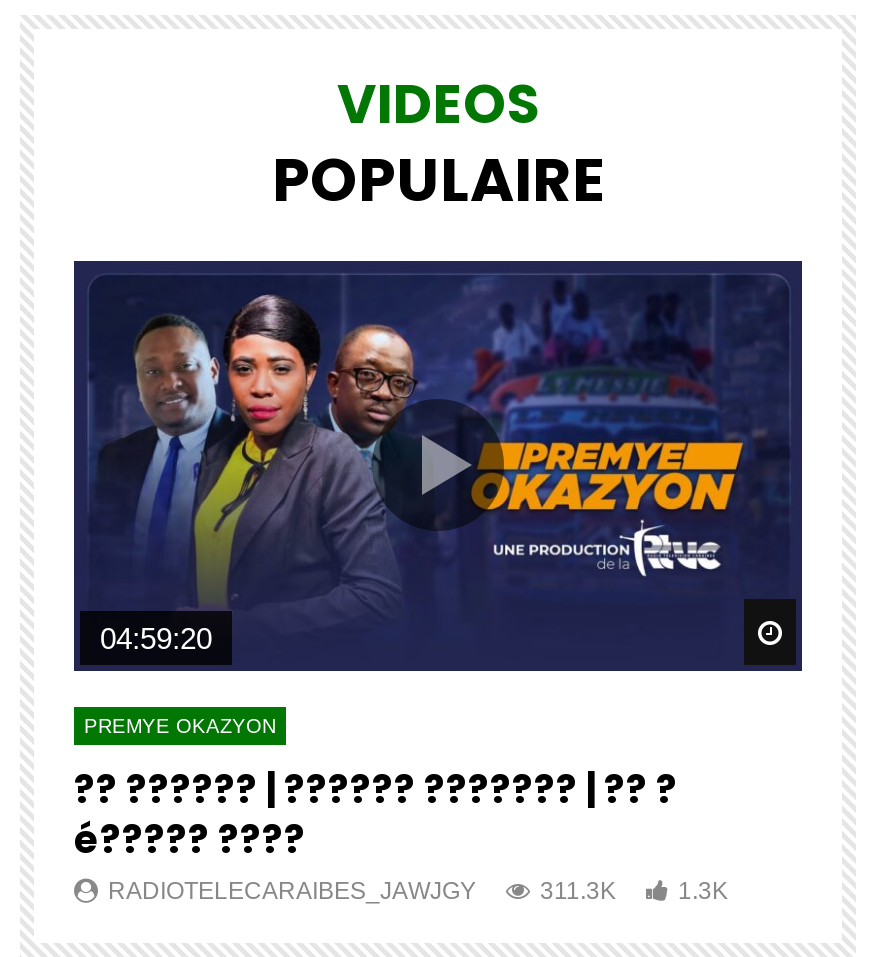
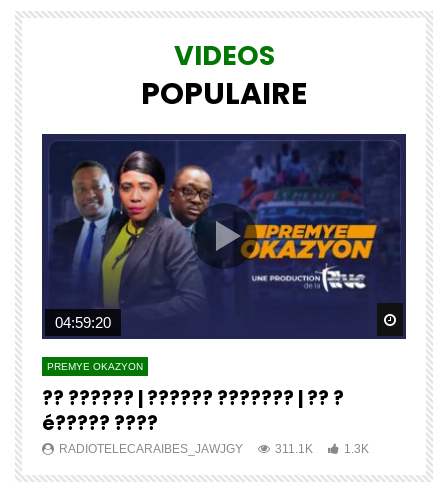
- 311.3K
+ 311.1K
